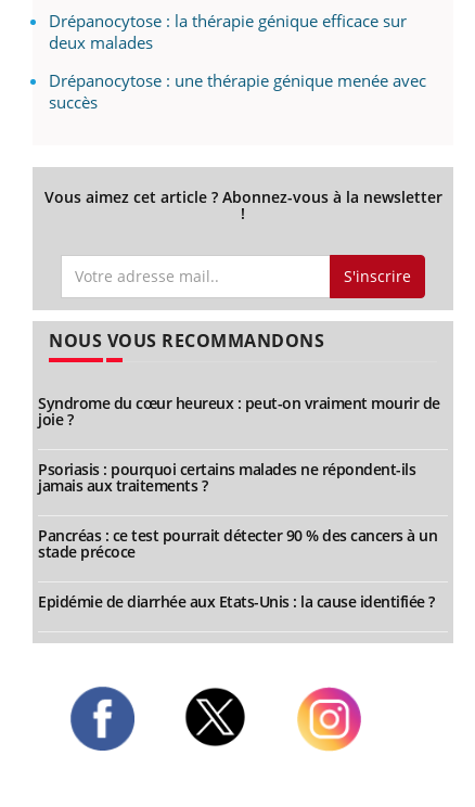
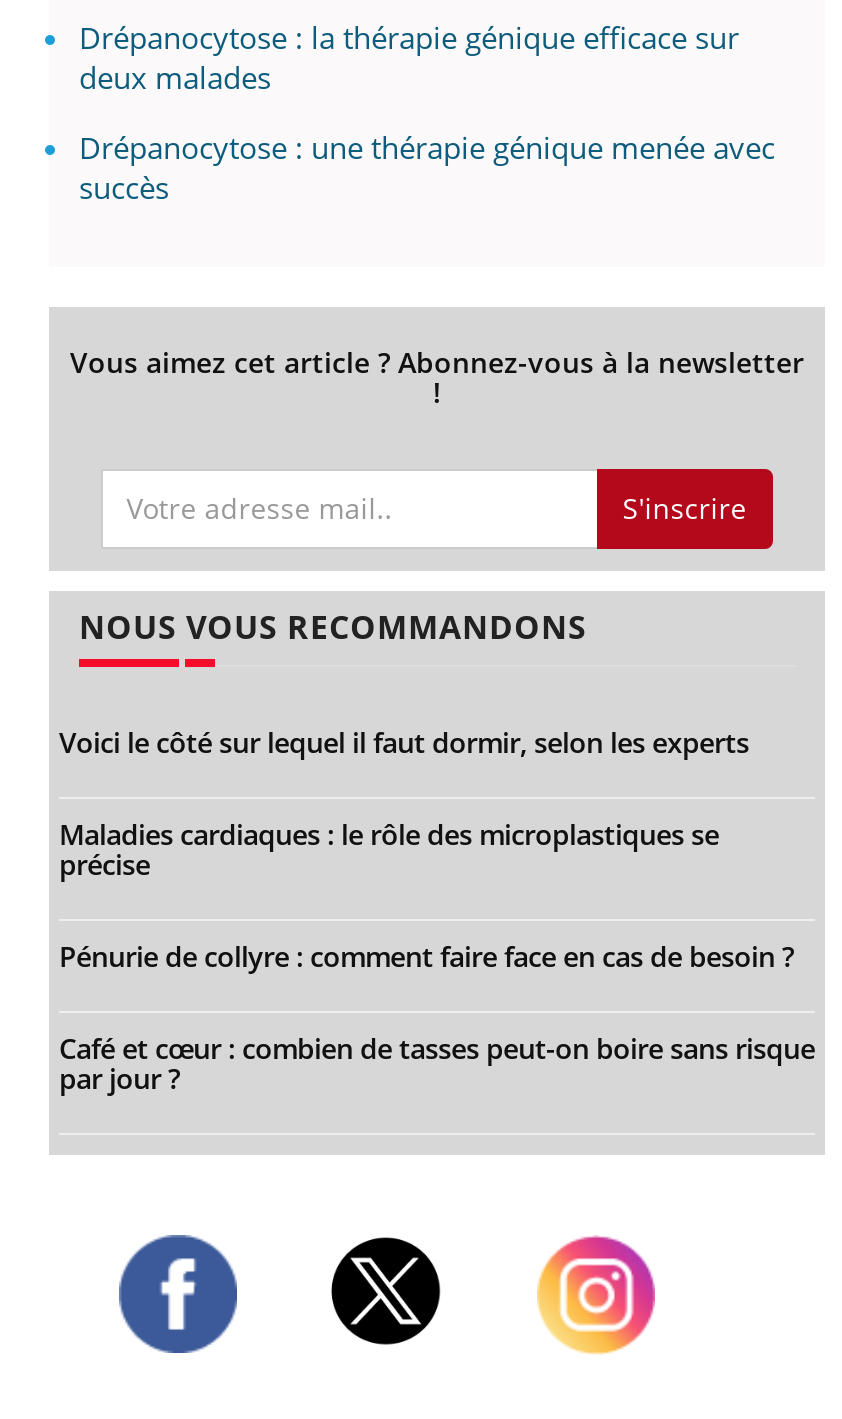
- Syndrome du cœur heureux : peut-on vraiment mourir de
- joie ?
+ Voici le côté sur lequel il faut dormir, selon les experts

- Psoriasis : pourquoi certains malades ne répondent-ils
- jamais aux traitements ?
+ Maladies cardiaques : le rôle des microplastiques se
+ précise

- Pancréas : ce test pourrait détecter 90 % des cancers à un
- stade précoce
+ Pénurie de collyre : comment faire face en cas de besoin ?

- Epidémie de diarrhée aux Etats-Unis : la cause identifiée ?
+ Café et cœur : combien de tasses peut-on boire sans risque
+ par jour ?
